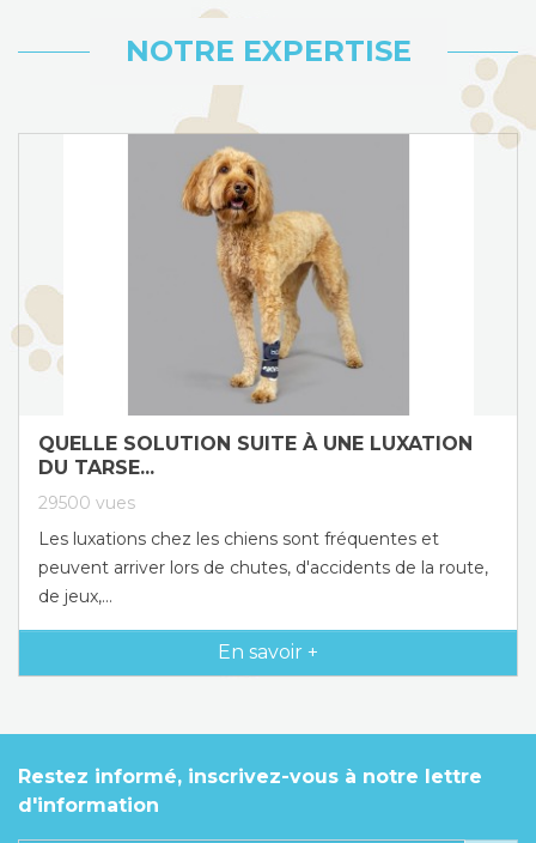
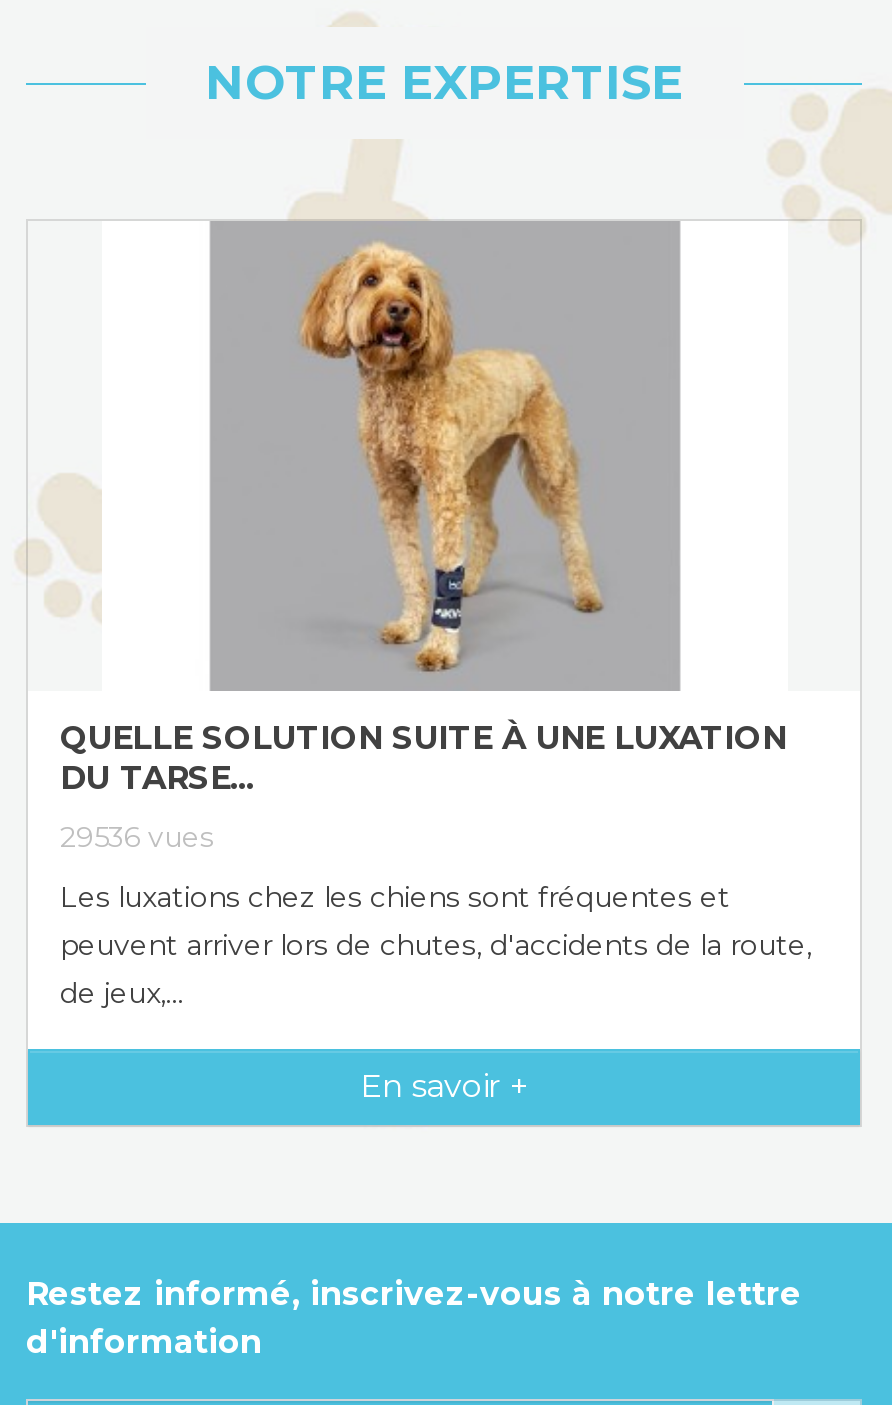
- 29500 vues
+ 29536 vues
